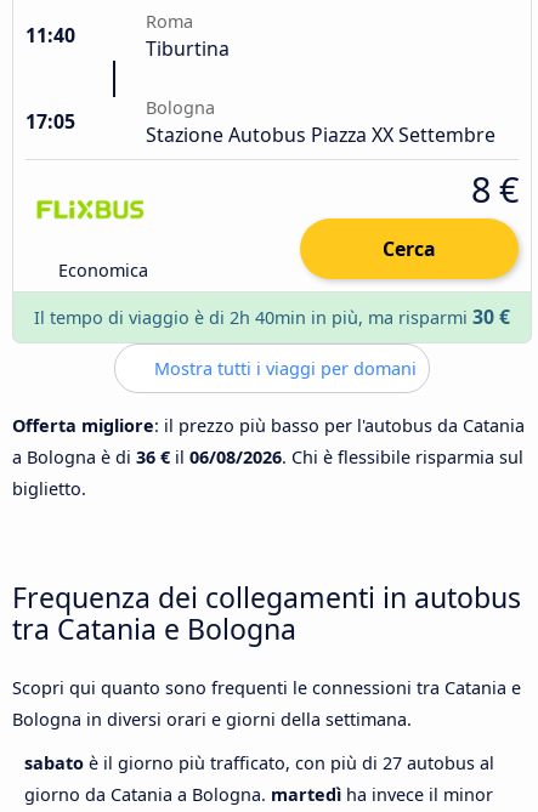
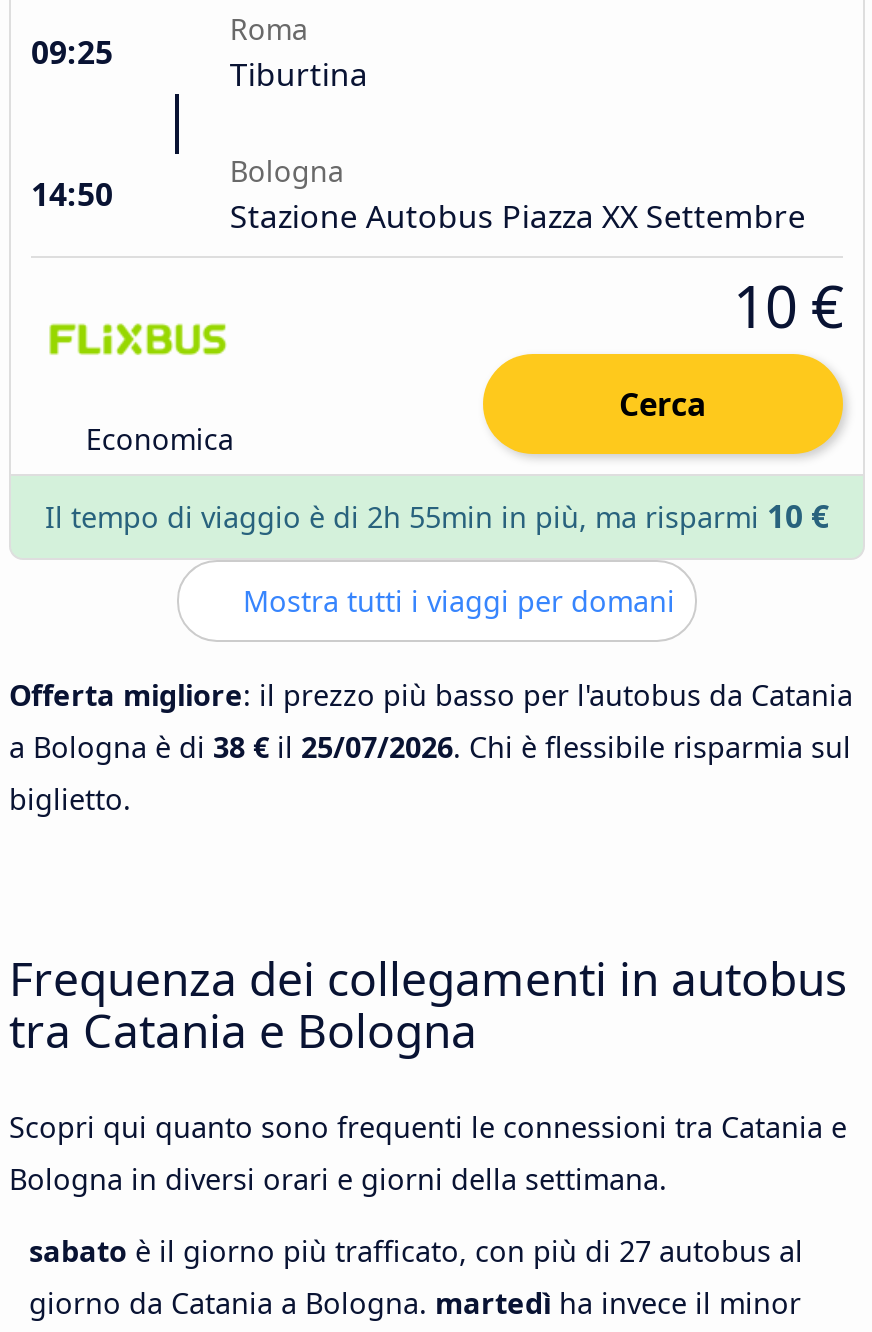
- 11:40
+ 09:25

- 17:05
+ 14:50

- 8 €
+ 10 €

- Il tempo di viaggio è di 2h 40min in più, ma risparmi 30 €
+ Il tempo di viaggio è di 2h 55min in più, ma risparmi 10 €

- a Bologna è di 36 €il 06/08/2026. Chi è flessibile risparmia sul
+ a Bologna è di 38 €il 25/07/2026. Chi è flessibile risparmia sul
